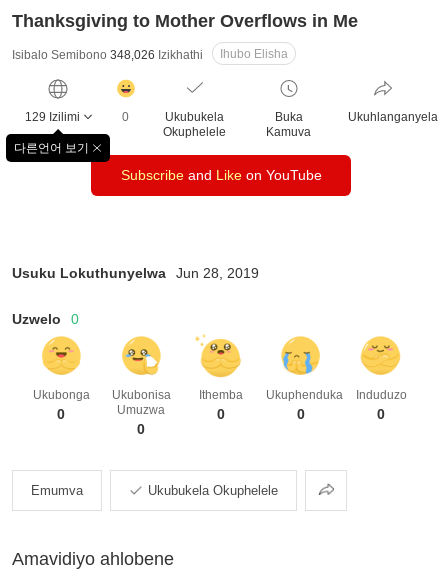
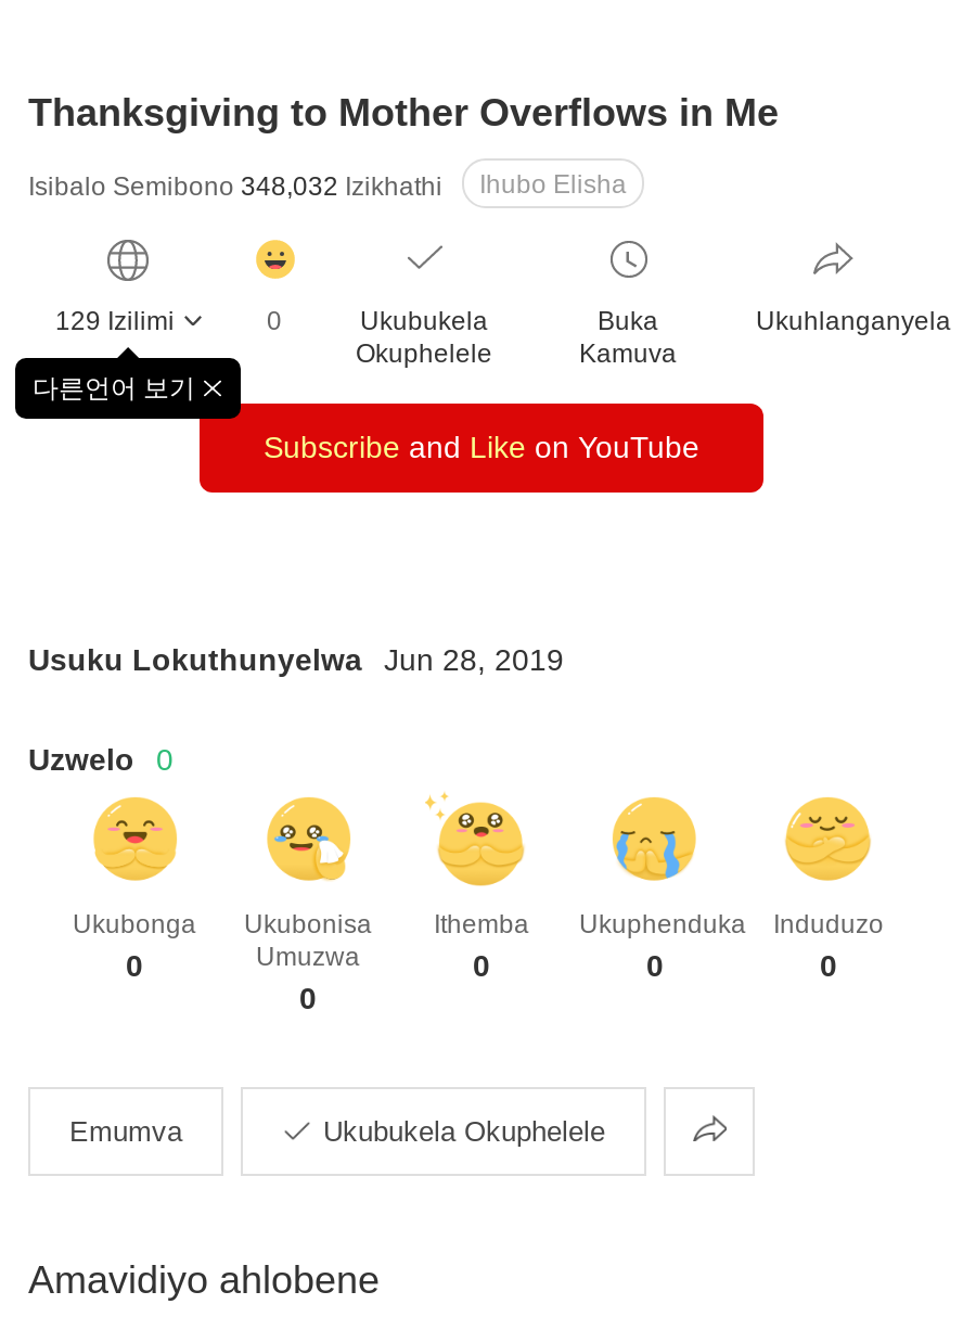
- Isibalo Semibono 348,026 Izikhathi
+ Isibalo Semibono 348,032 Izikhathi
